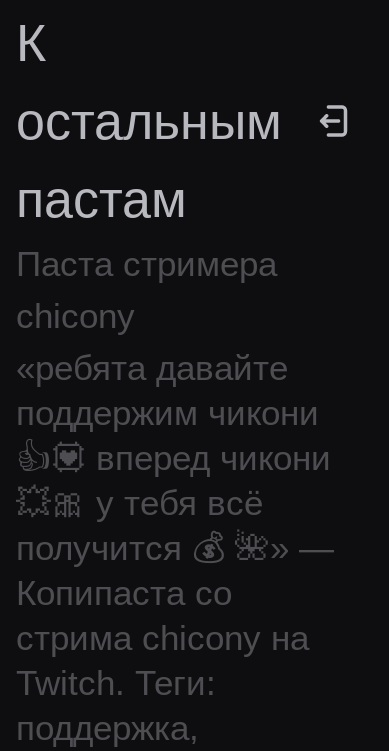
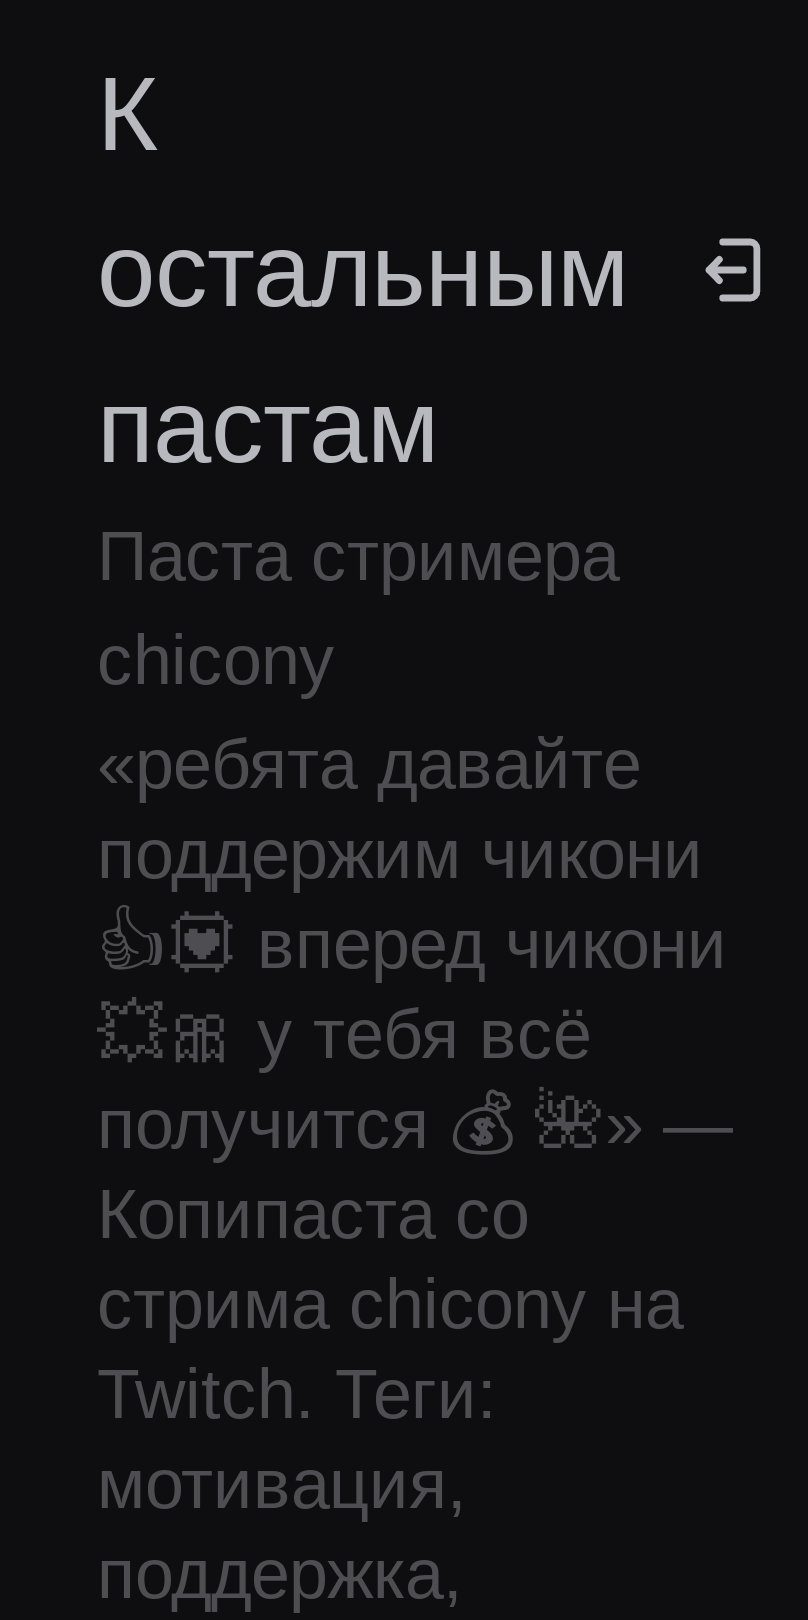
+ мотивация,
